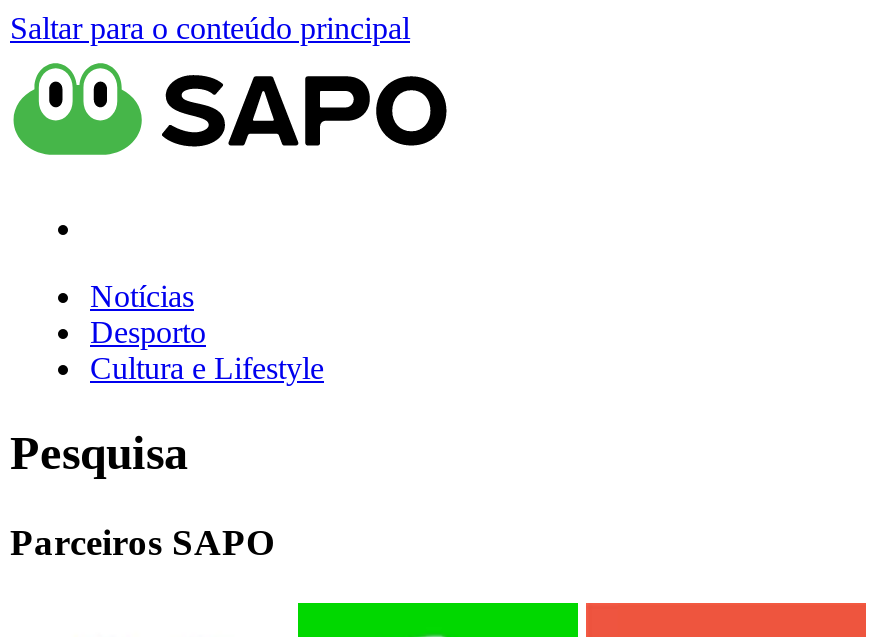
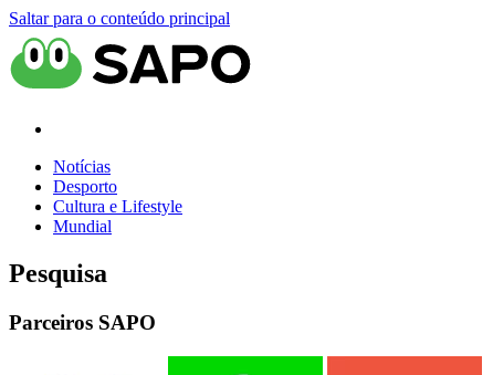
+ Mundial
